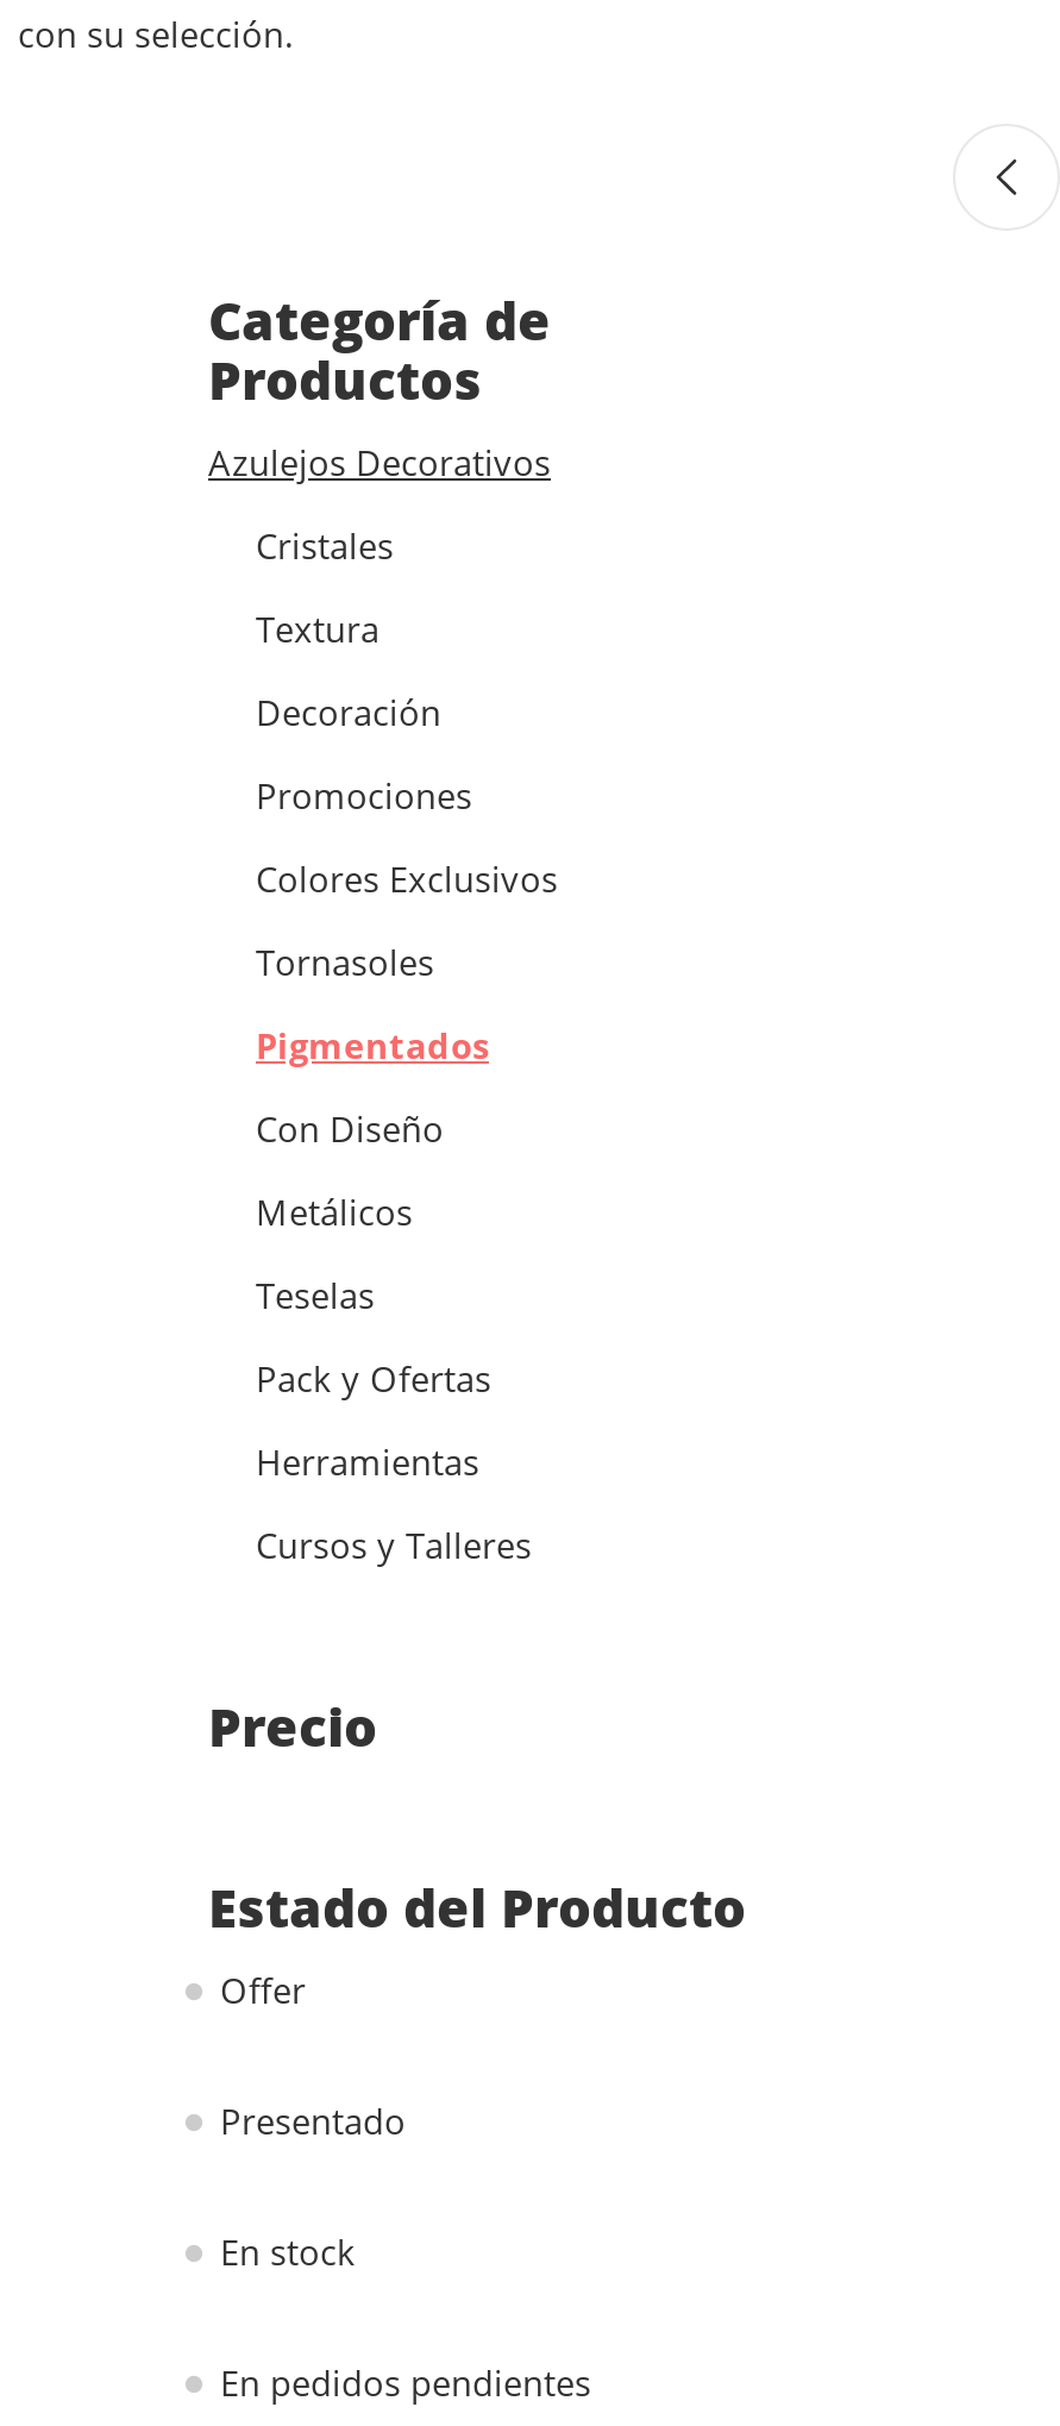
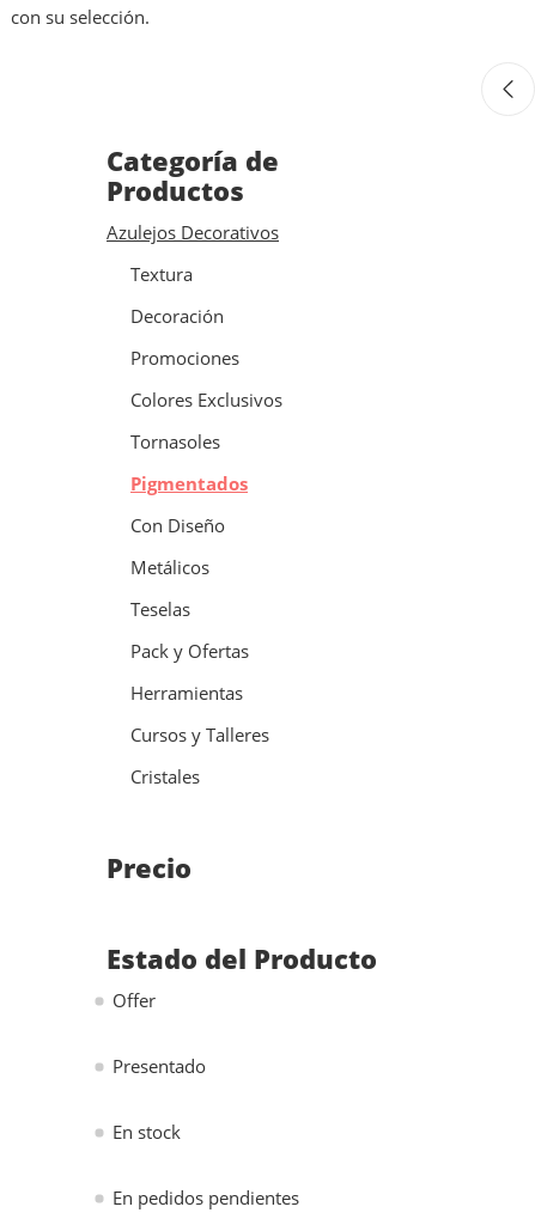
moved down: Cristales

moved up: Textura | Decoración | Promociones | ... | Herramientas | Cursos y Talleres
